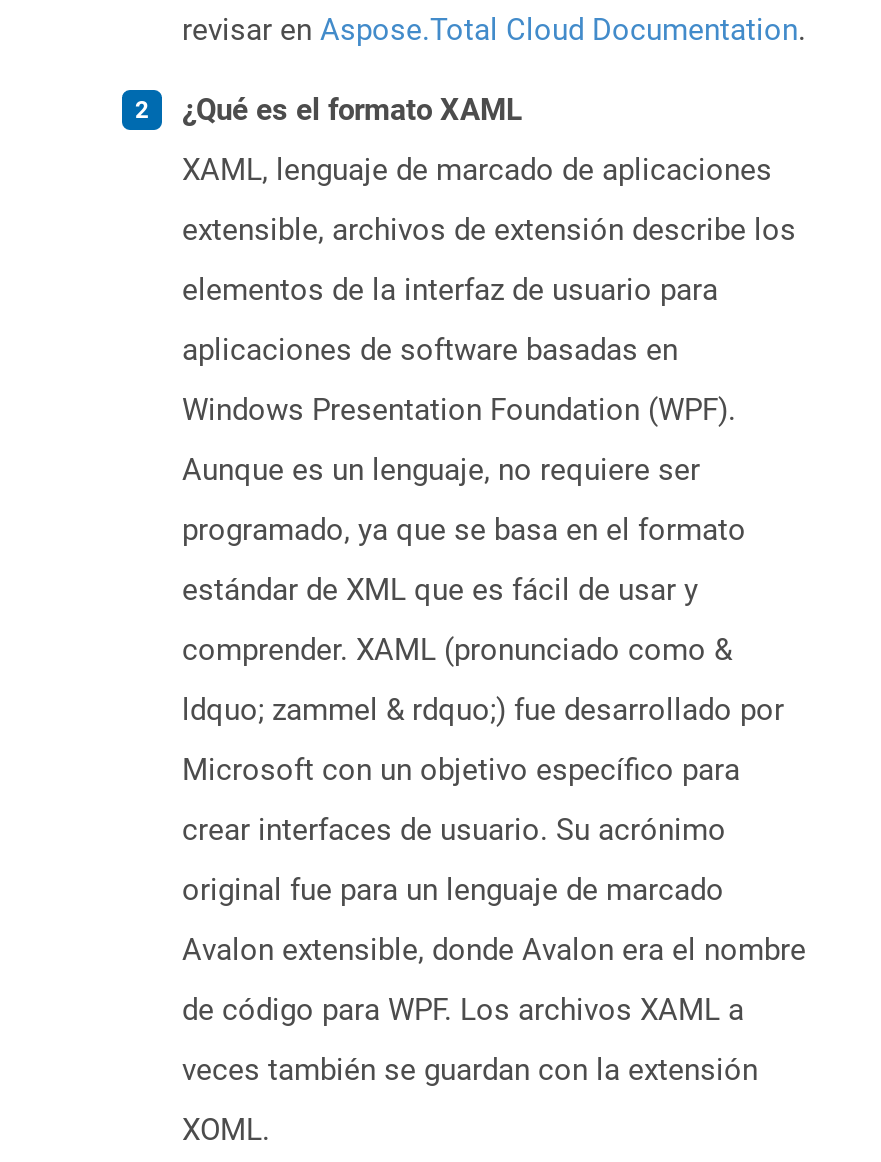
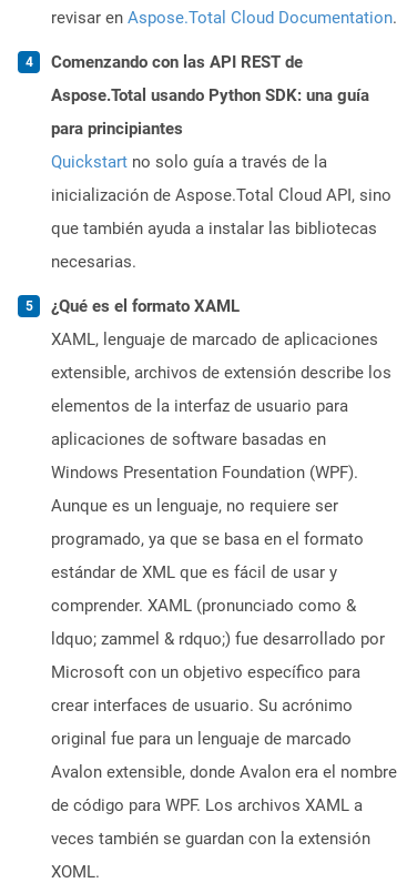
+ Comenzando con las API REST de
+ Aspose.Total usando Python SDK: una guía
+ para principiantes
+ Quickstart no solo guía a través de la
+ inicialización de Aspose.Total Cloud API, sino
+ que también ayuda a instalar las bibliotecas
+ necesarias.
